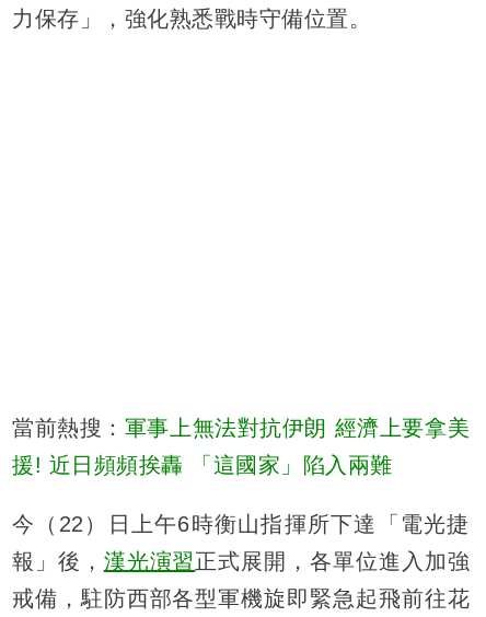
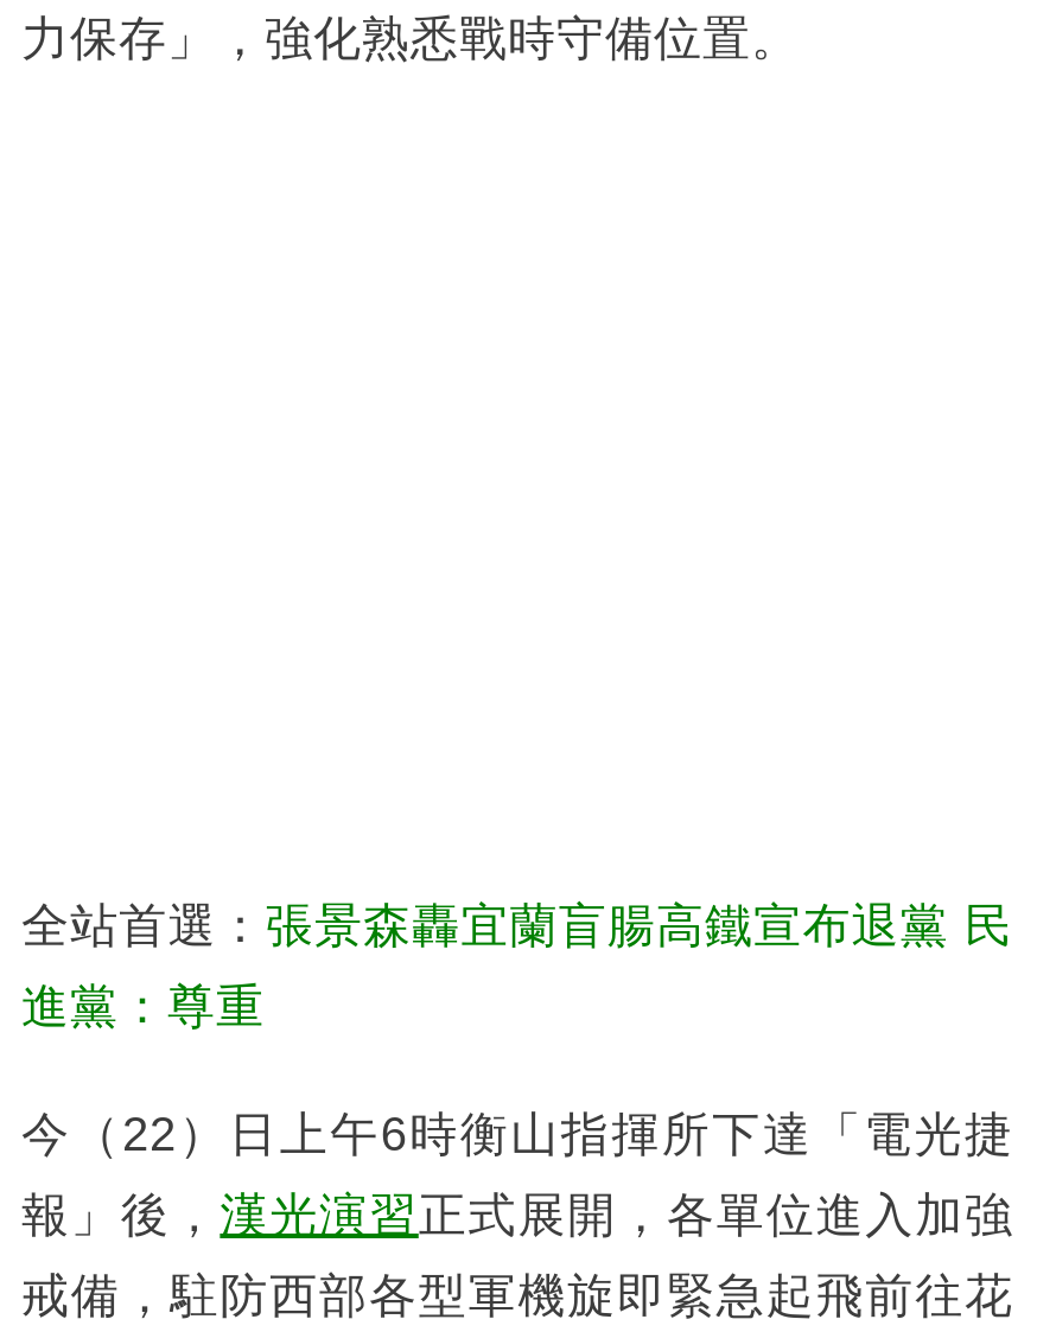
- 當前熱搜：軍事上無法對抗伊朗 經濟上要拿美
+ 全站首選：張景森轟宜蘭盲腸高鐵宣布退黨 民

- 援! 近日頻頻挨轟 「這國家」陷入兩難
+ 進黨：尊重
